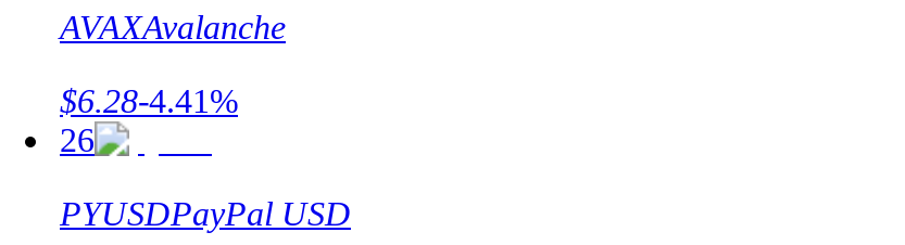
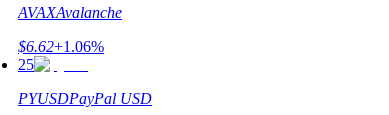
- $6.28-4.41%
- 26
+ $6.62+ 1.06%
+ 25
